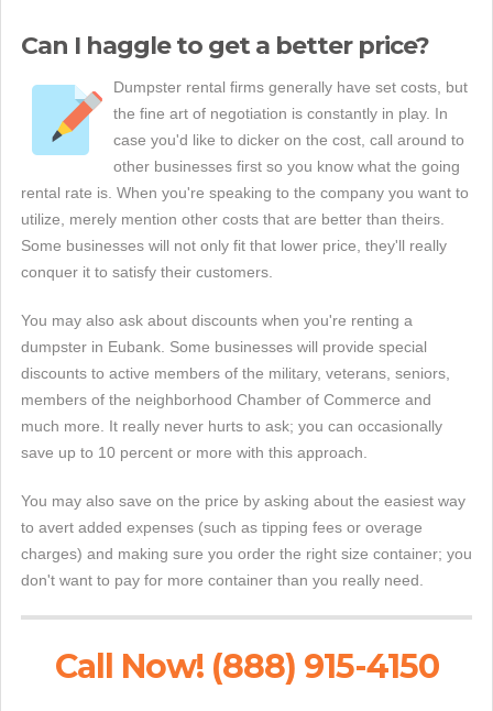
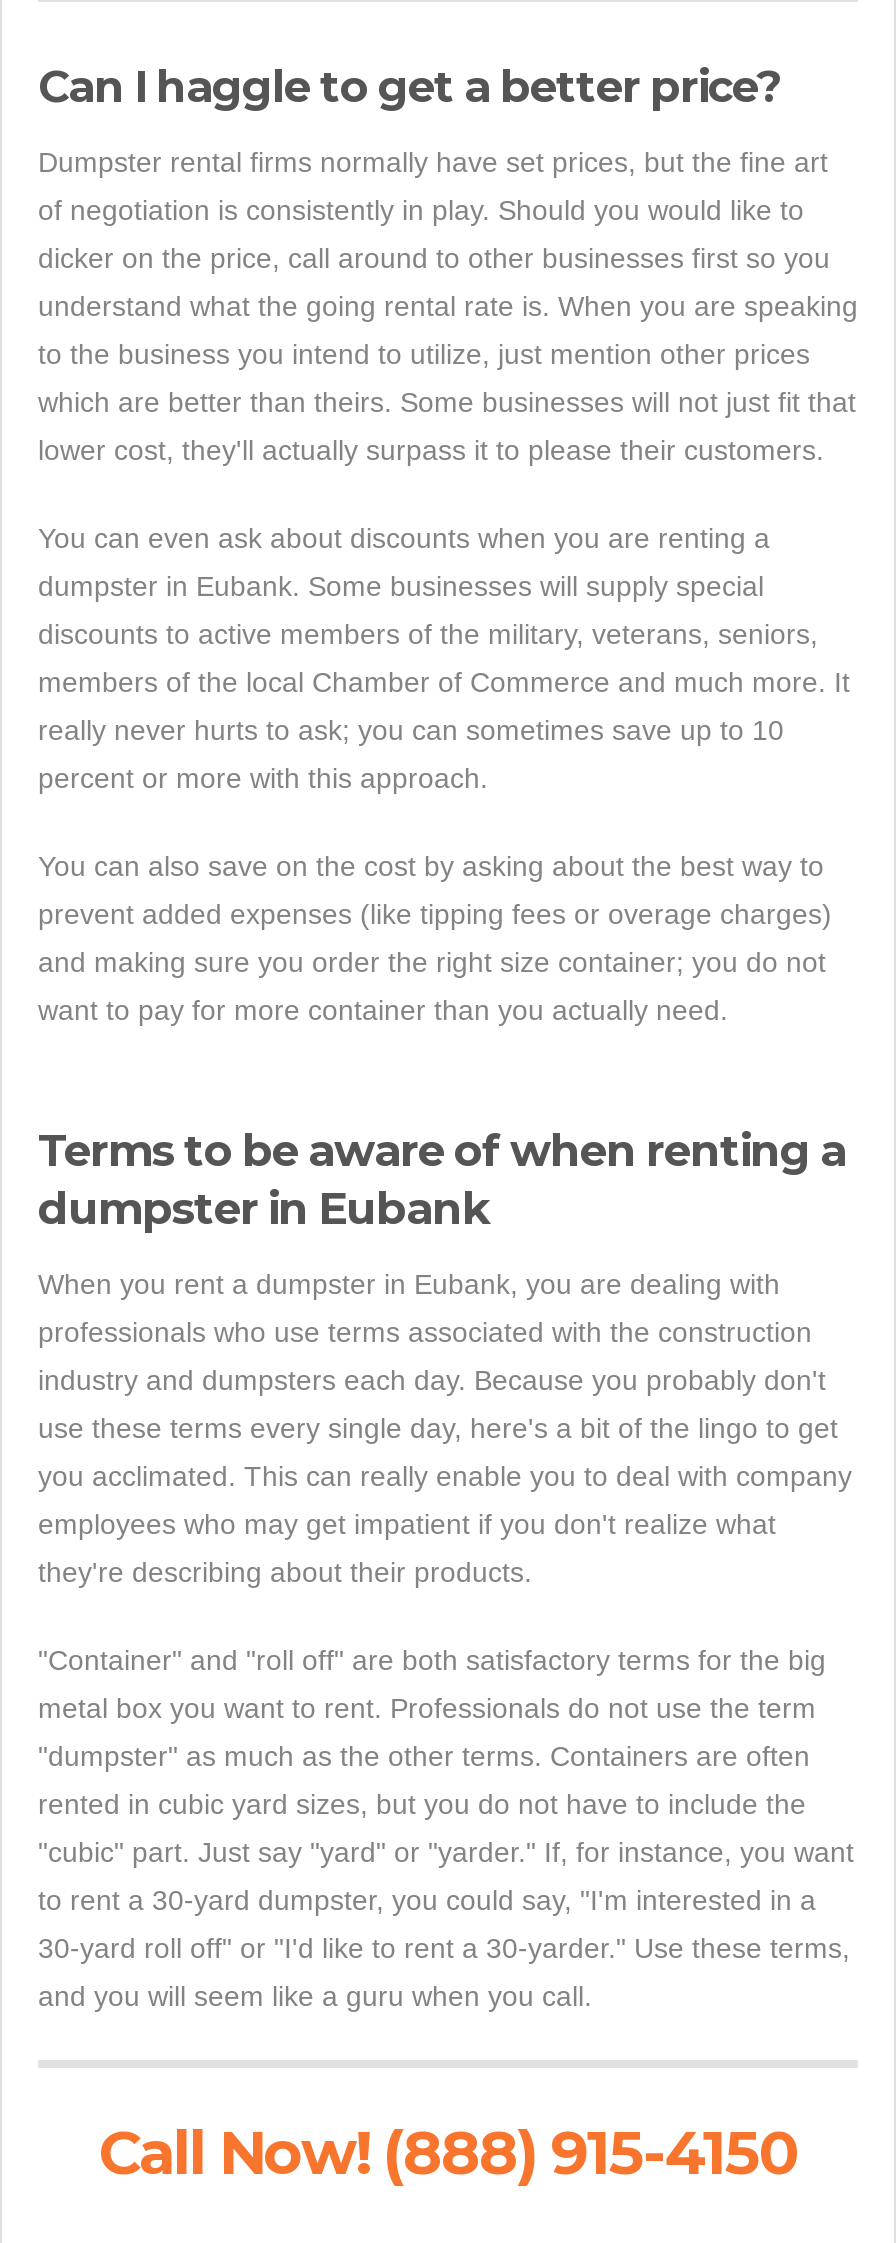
- Dumpster rental firms generally have set costs, but
- the fine art of negotiation is constantly in play. In
- case you'd like to dicker on the cost, call around to
- other businesses first so you know what the going
- rental rate is. When you're speaking to the company you want to
- utilize, merely mention other costs that are better than theirs.
- Some businesses will not only fit that lower price, they'll really
- conquer it to satisfy their customers.
- You may also ask about discounts when you're renting a
- dumpster in Eubank. Some businesses will provide special
+ Dumpster rental firms normally have set prices, but the fine art
+ of negotiation is consistently in play. Should you would like to
+ dicker on the price, call around to other businesses first so you
+ understand what the going rental rate is. When you are speaking
+ to the business you intend to utilize, just mention other prices
+ which are better than theirs. Some businesses will not just fit that
+ lower cost, they'll actually surpass it to please their customers.
+ You can even ask about discounts when you are renting a
+ dumpster in Eubank. Some businesses will supply special

moved up: discounts to active members of the military, veterans, seniors,

- members of the neighborhood Chamber of Commerce and
- much more. It really never hurts to ask; you can occasionally
- save up to 10 percent or more with this approach.
- You may also save on the price by asking about the easiest way
- to avert added expenses (such as tipping fees or overage
- charges) and making sure you order the right size container; you
- don't want to pay for more container than you really need.
+ members of the local Chamber of Commerce and much more. It
+ really never hurts to ask; you can sometimes save up to 10
+ percent or more with this approach.
+ You can also save on the cost by asking about the best way to
+ prevent added expenses (like tipping fees or overage charges)
+ and making sure you order the right size container; you do not
+ want to pay for more container than you actually need.
+ Terms to be aware of when renting a
+ dumpster in Eubank
+ When you rent a dumpster in Eubank, you are dealing with
+ professionals who use terms associated with the construction
+ industry and dumpsters each day. Because you probably don't
+ use these terms every single day, here's a bit of the lingo to get
+ you acclimated. This can really enable you to deal with company
+ employees who may get impatient if you don't realize what
+ they're describing about their products.
+ "Container" and "roll off" are both satisfactory terms for the big
+ metal box you want to rent. Professionals do not use the term
+ "dumpster" as much as the other terms. Containers are often
+ rented in cubic yard sizes, but you do not have to include the
+ "cubic" part. Just say "yard" or "yarder." If, for instance, you want
+ to rent a 30-yard dumpster, you could say, "I'm interested in a
+ 30-yard roll off" or "I'd like to rent a 30-yarder." Use these terms,
+ and you will seem like a guru when you call.
